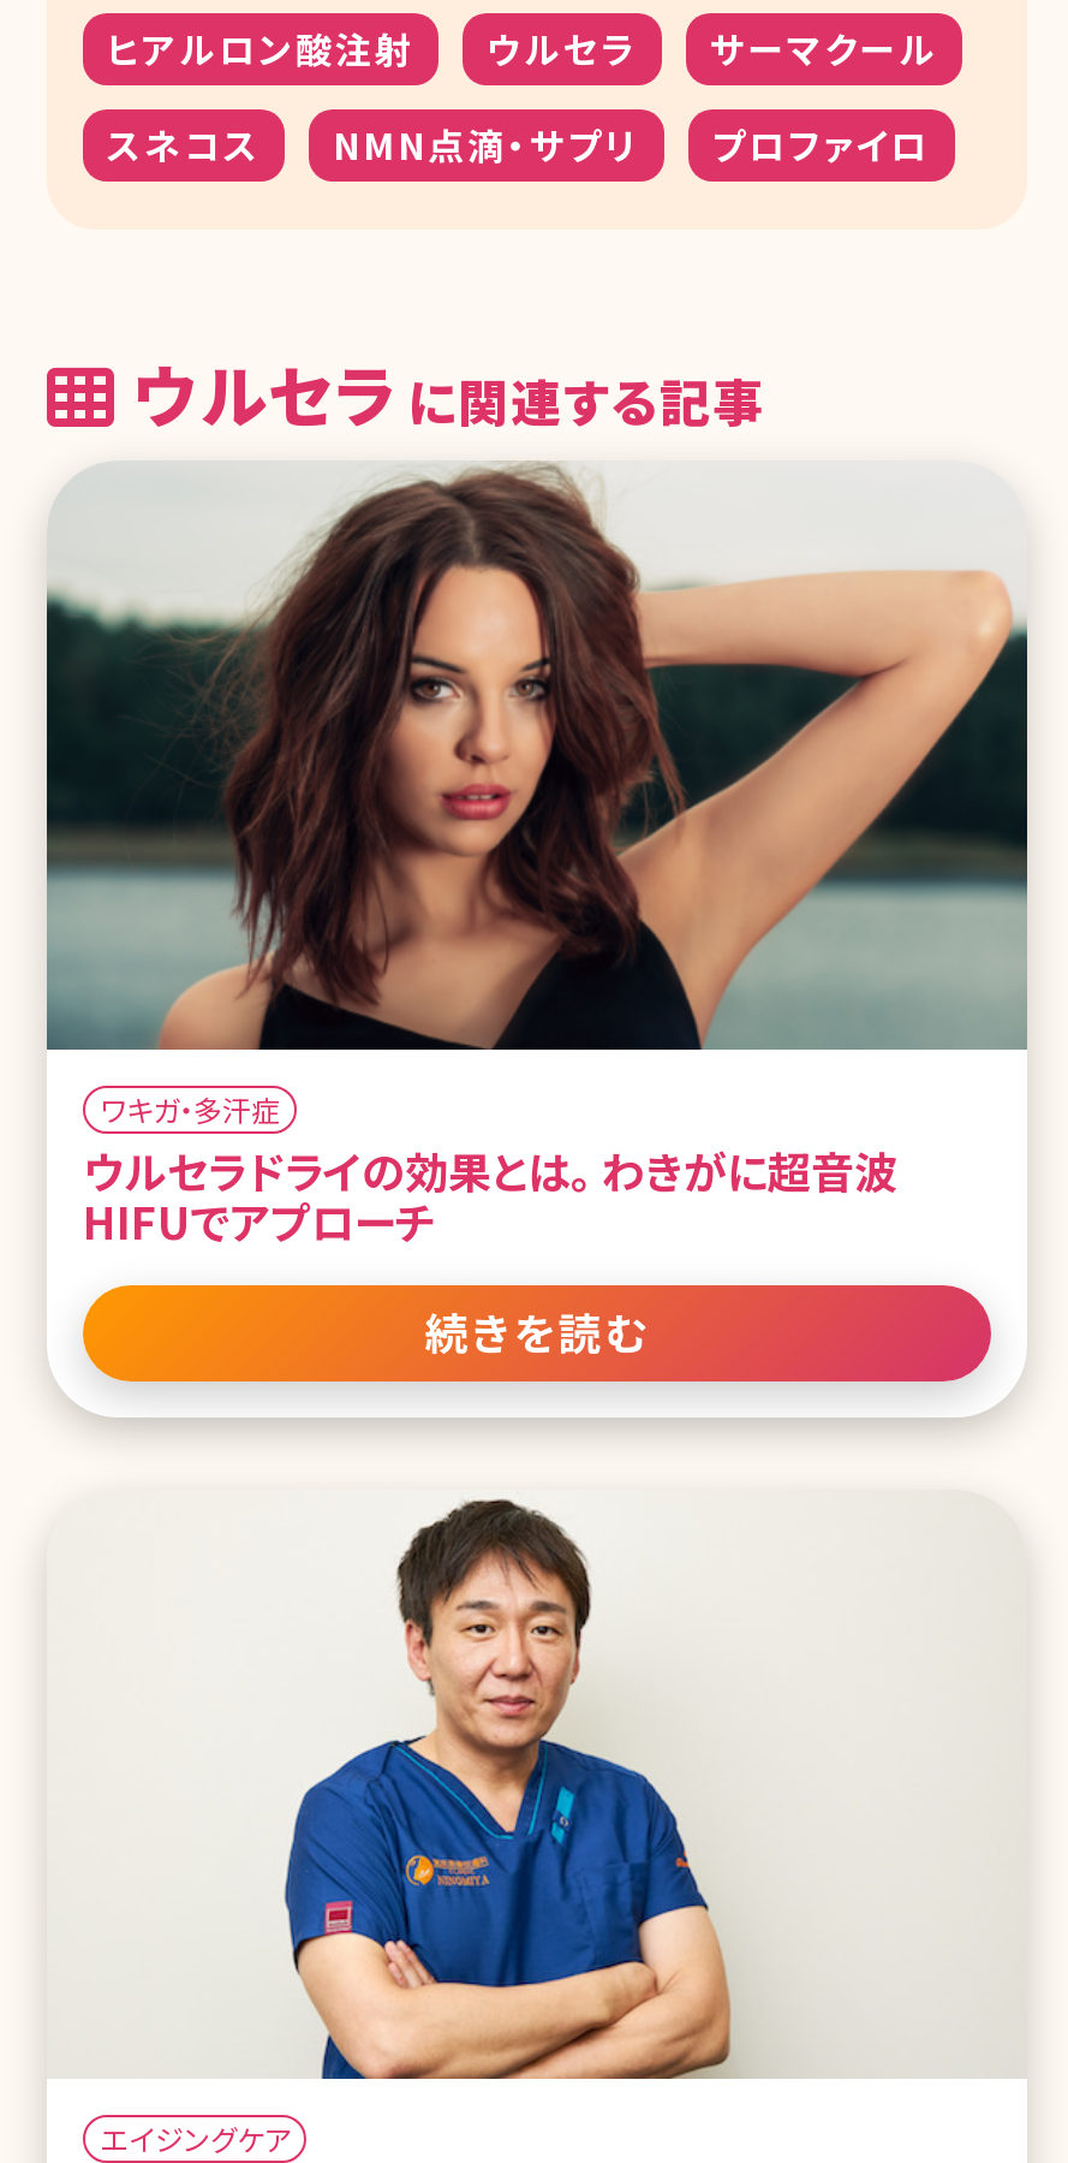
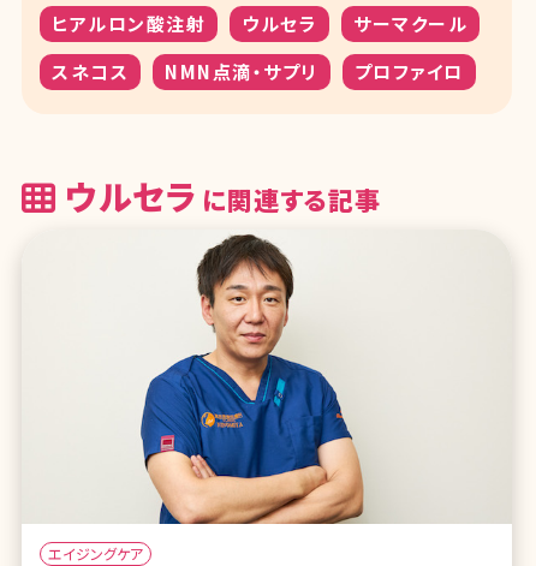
- [image]
- ワキガ・多汗症
- ウルセラドライの効果とは。 わきがに超音波
- HIFUでアプローチ
- 続きを読む
